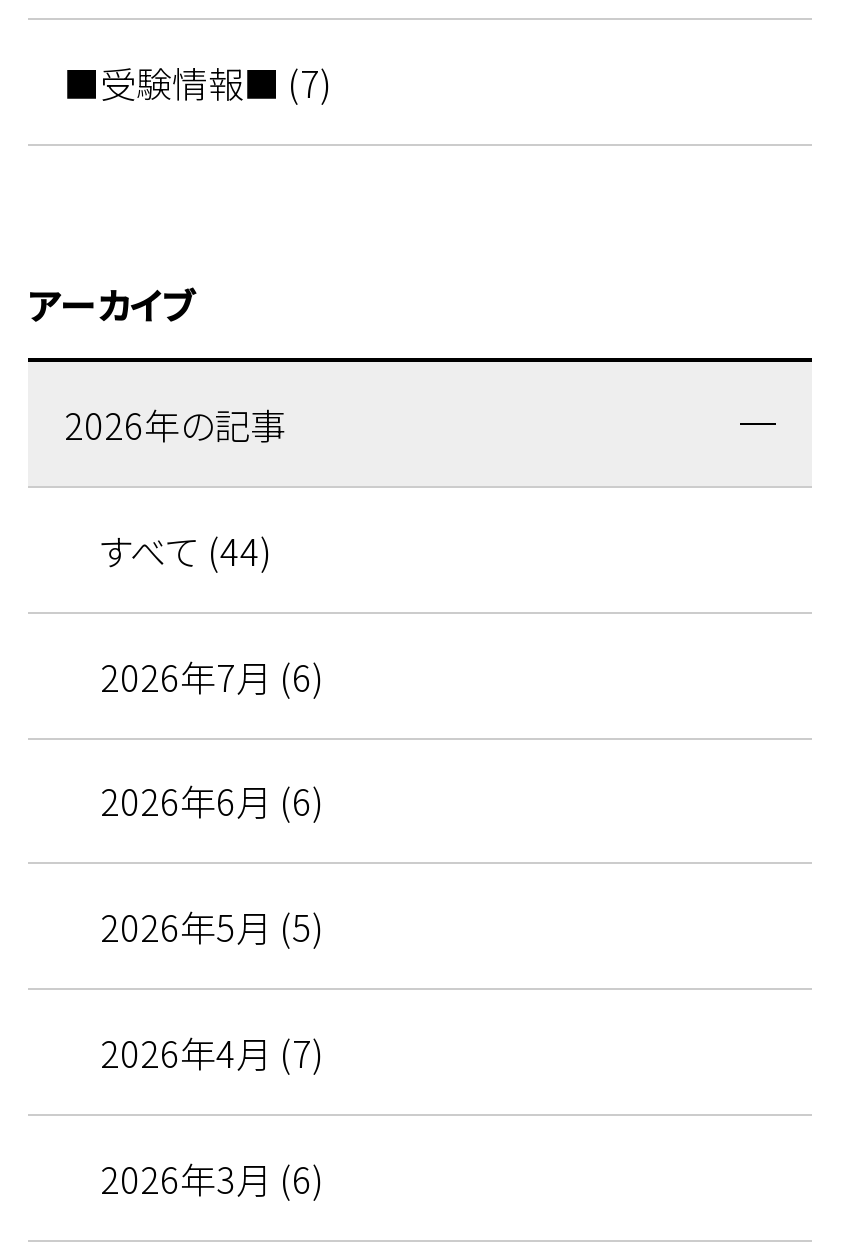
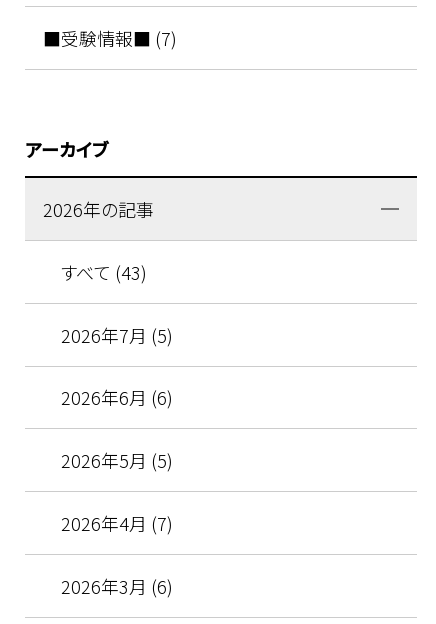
- すべて (44)
+ すべて (43)

- 2026年7月 (6)
+ 2026年7月 (5)
